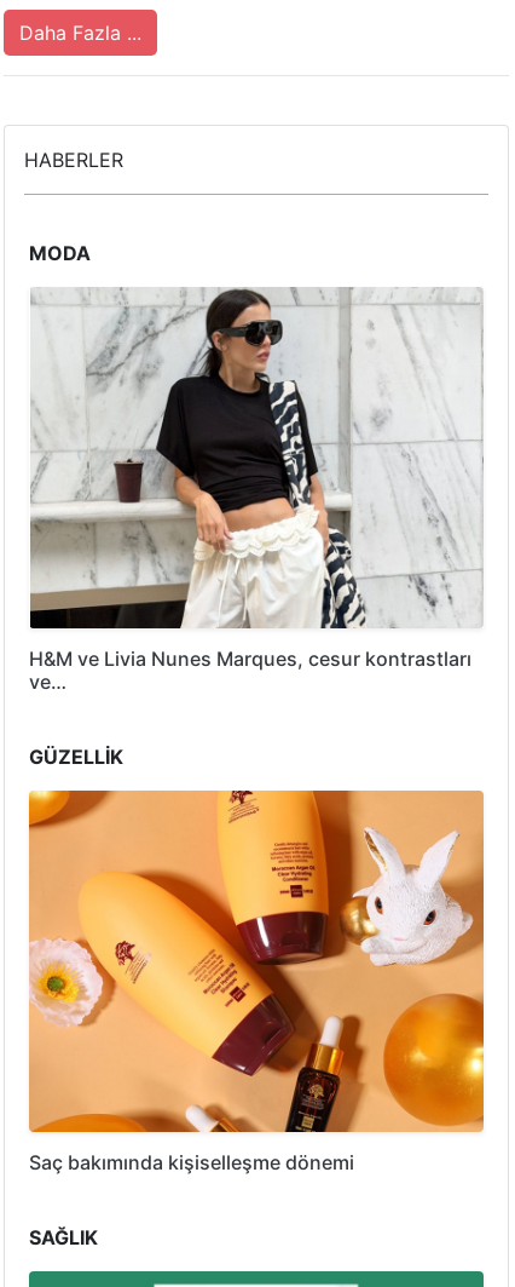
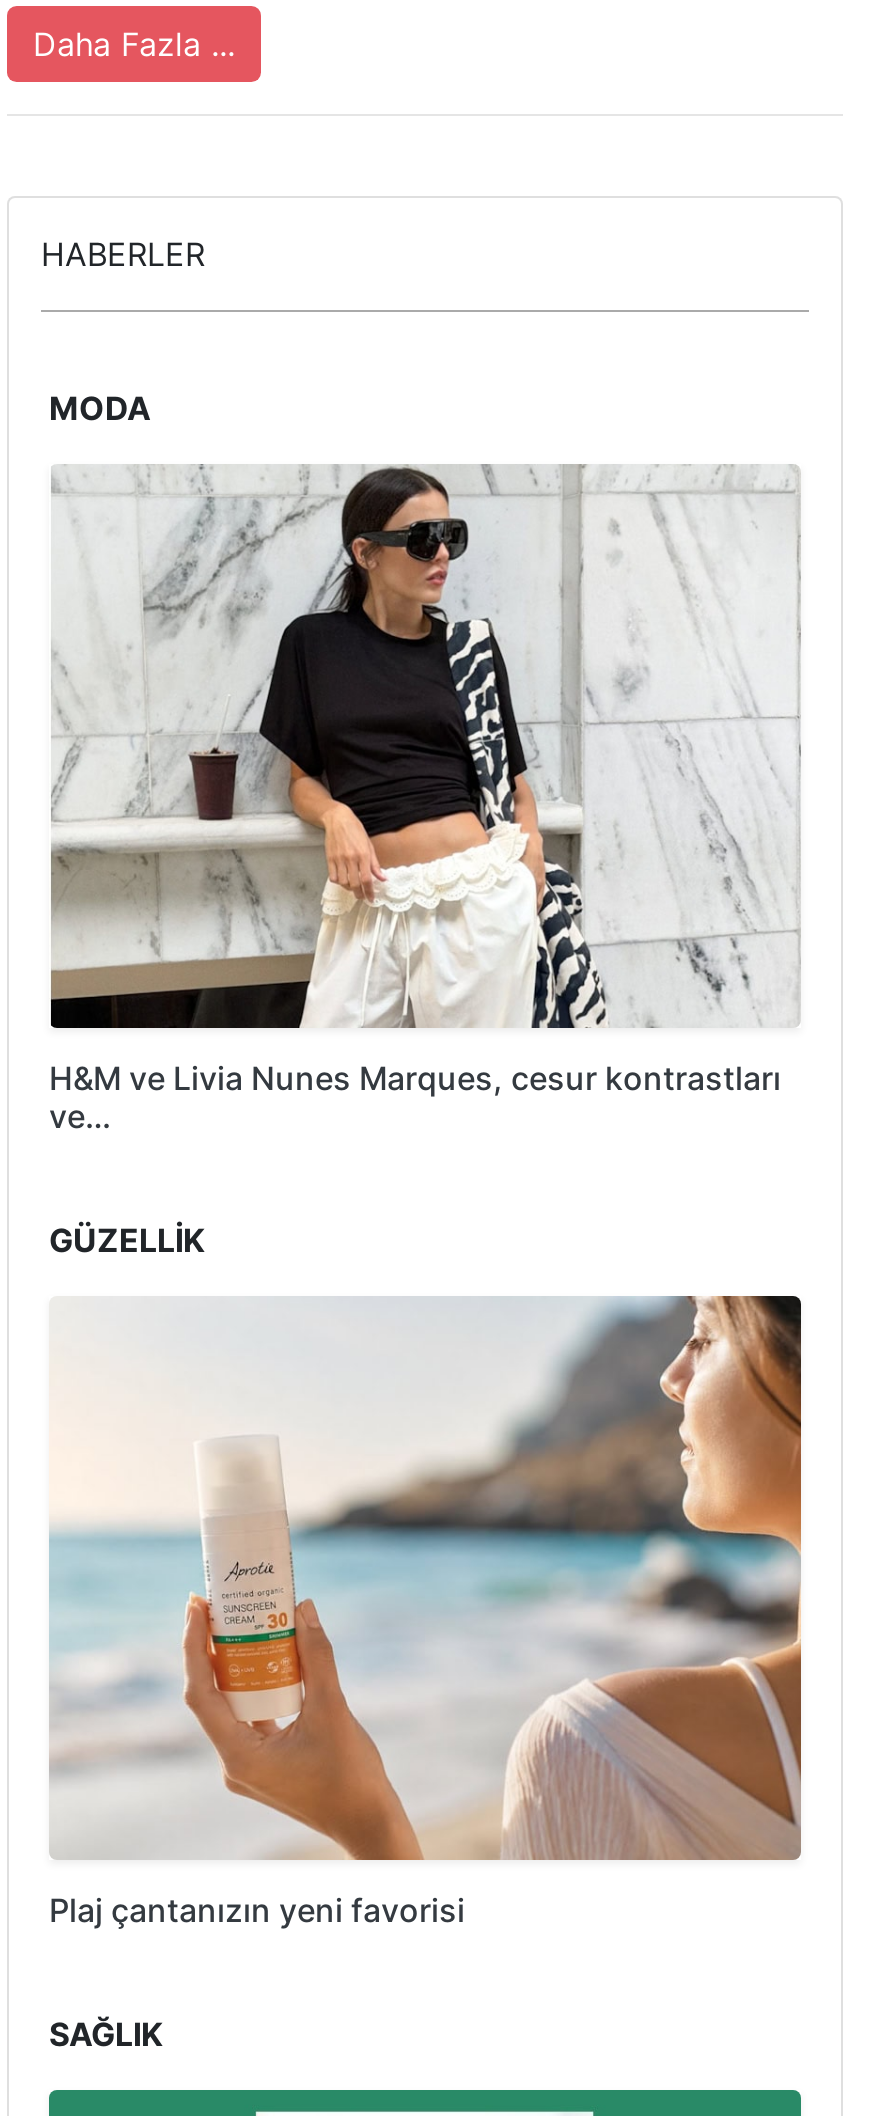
- [image]
- Saç bakımında kişiselleşme dönemi
+ [image]
+ Plaj çantanızın yeni favorisi
